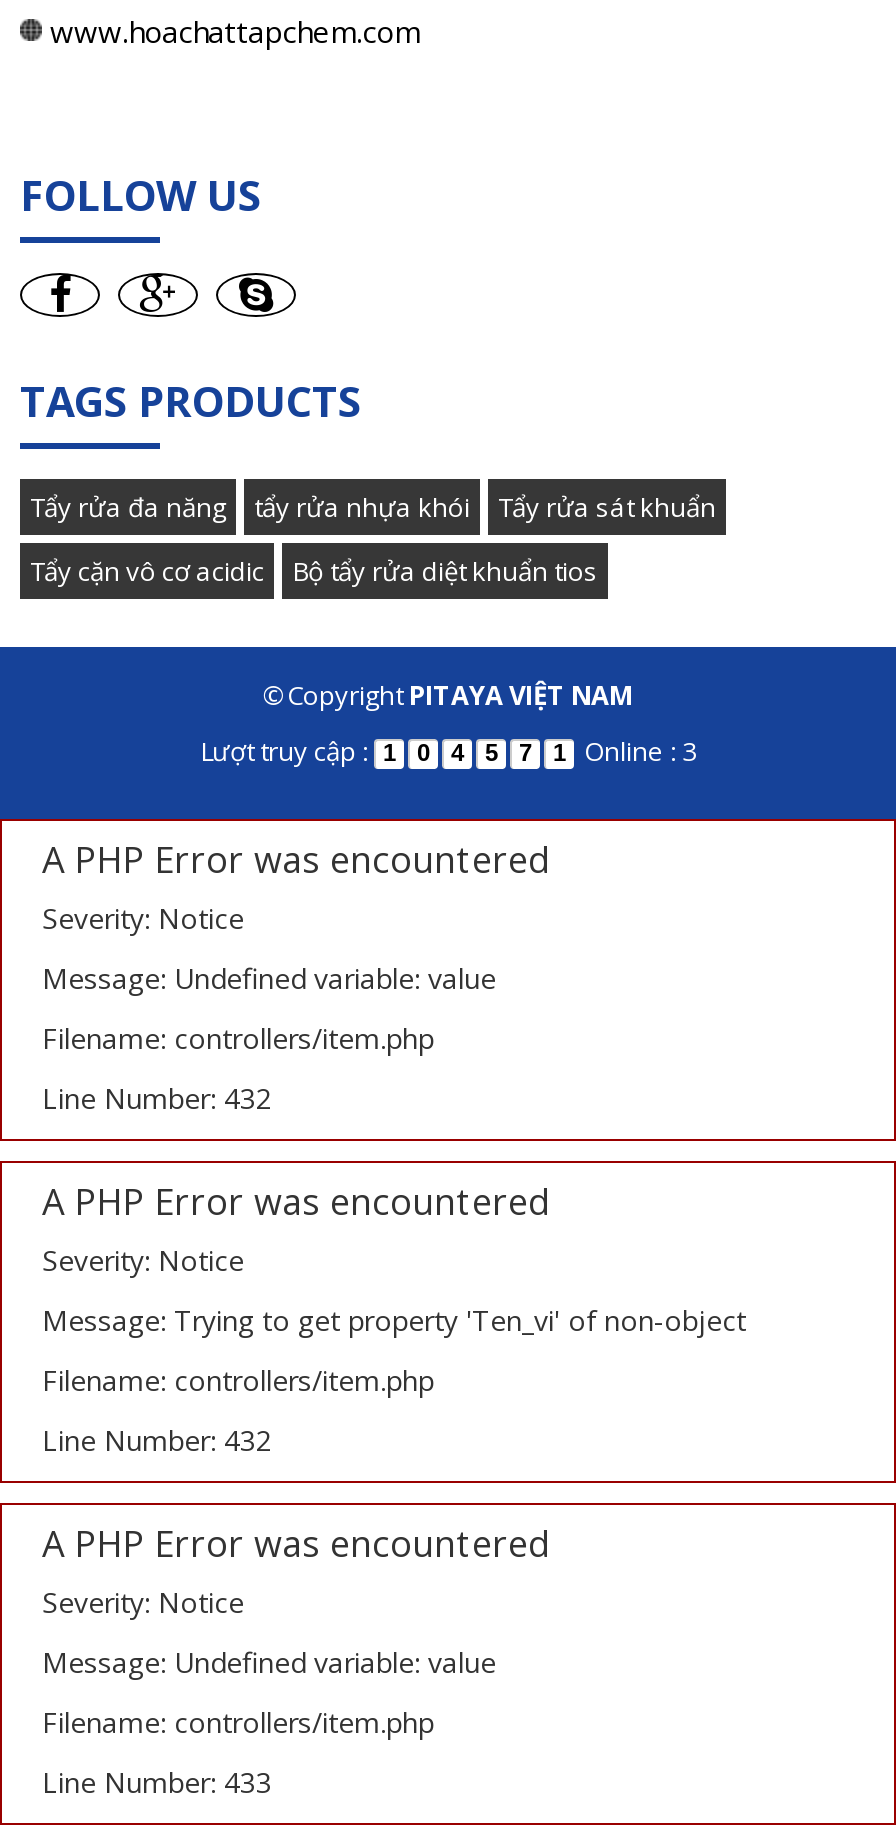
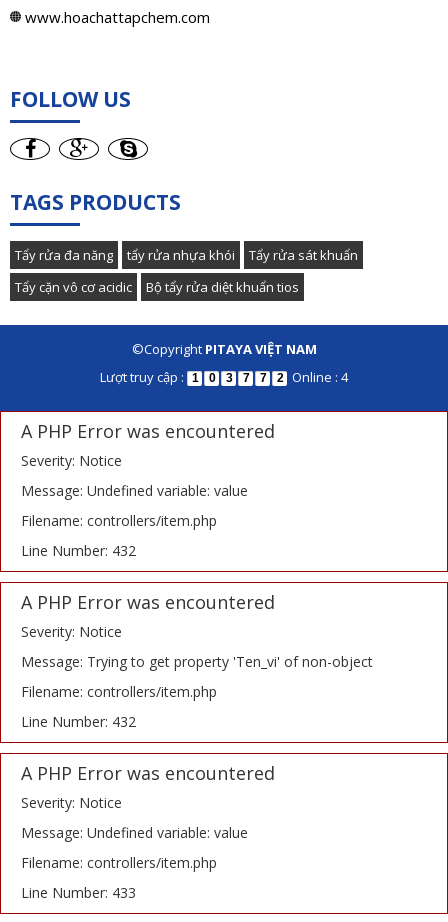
- 4
- 5
+ 3

- 1
- Online : 3
+ 7
+ 2
+ Online : 4
